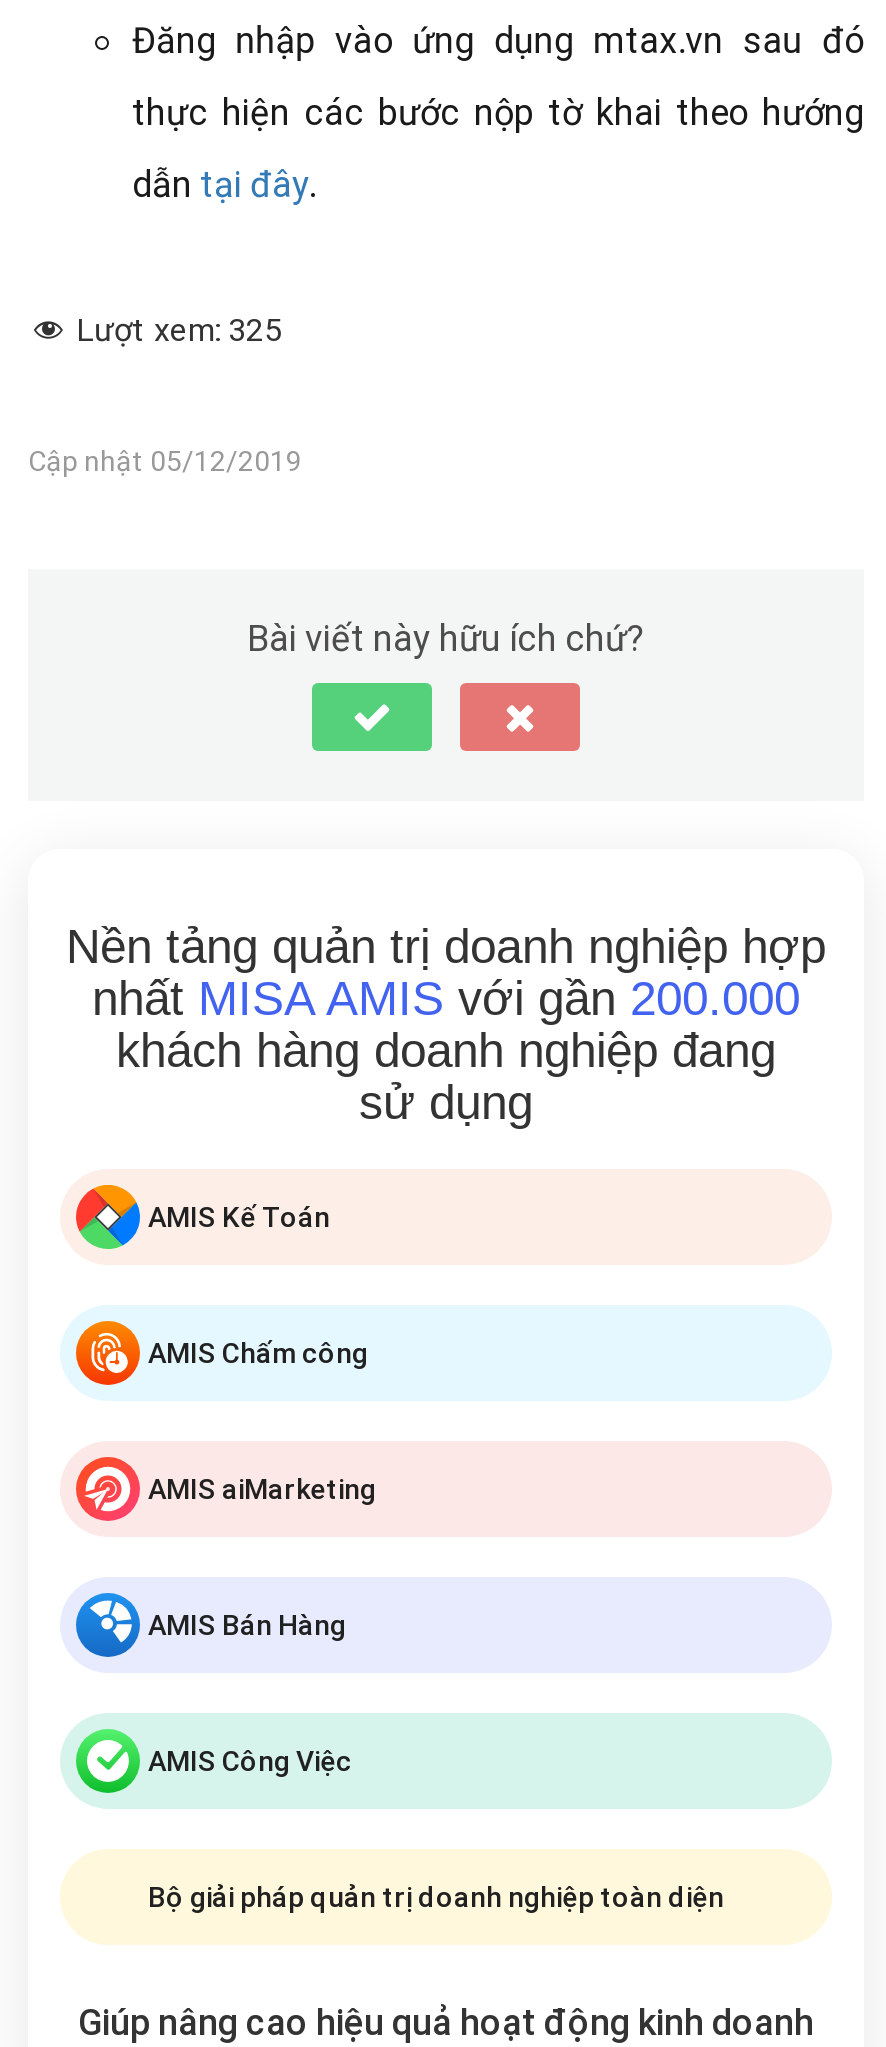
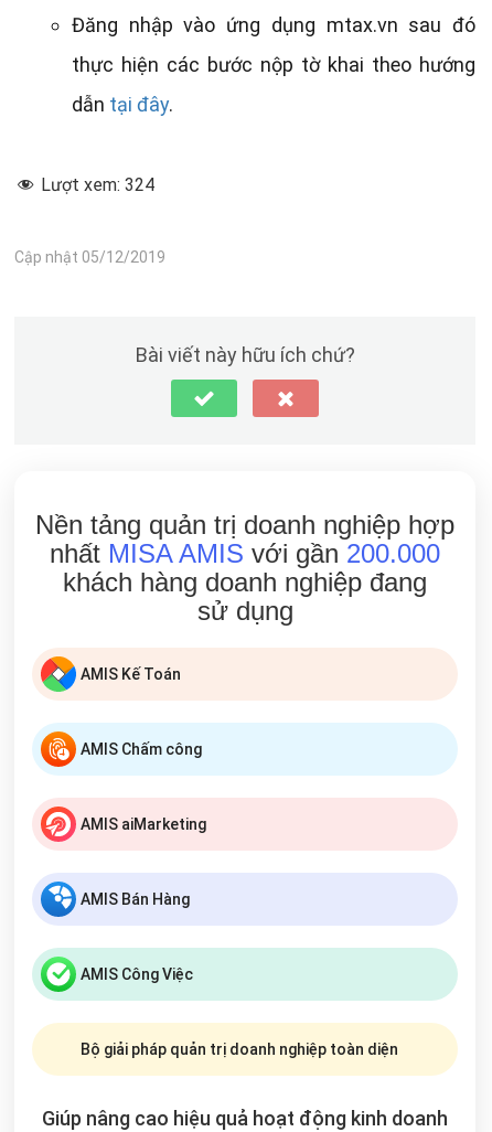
- Lượt xem: 325
+ Lượt xem: 324
